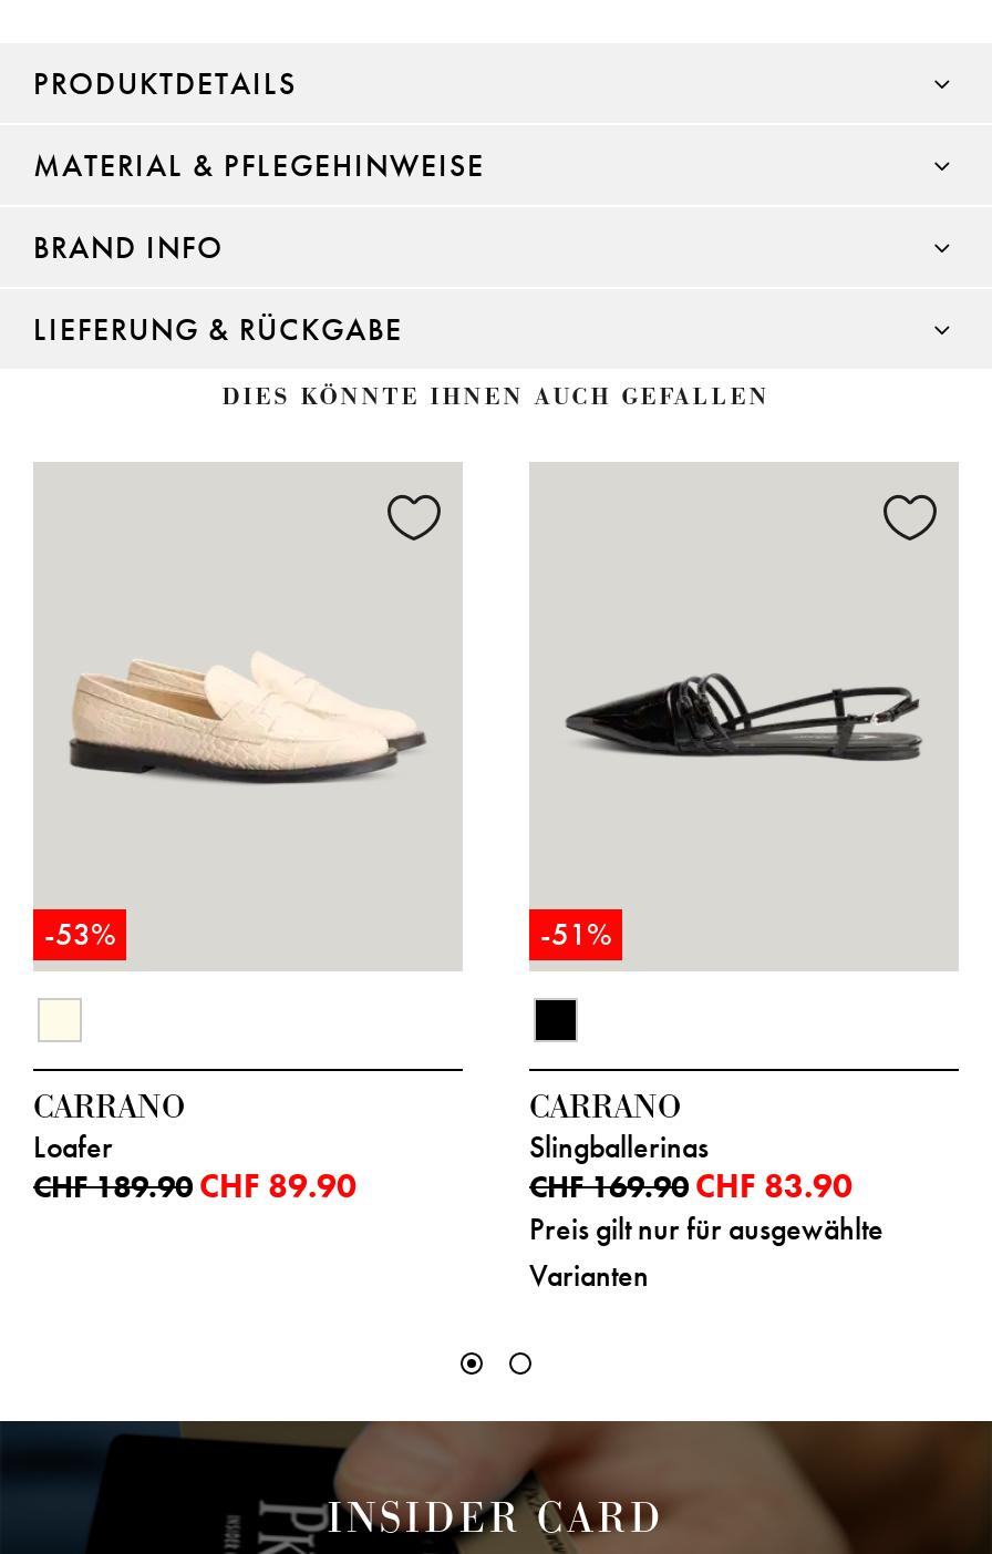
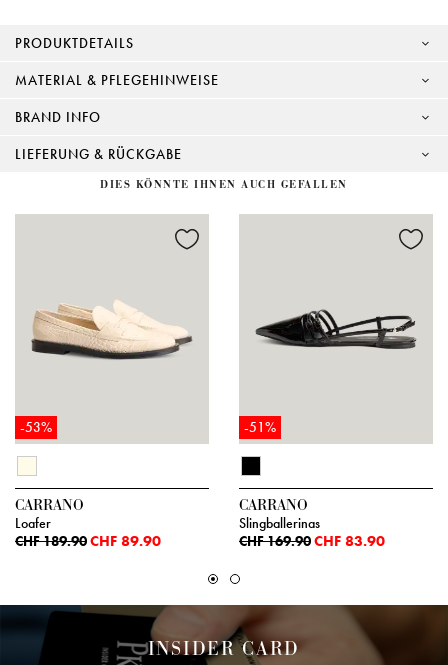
- Preis gilt nur für ausgewählte
- Varianten
